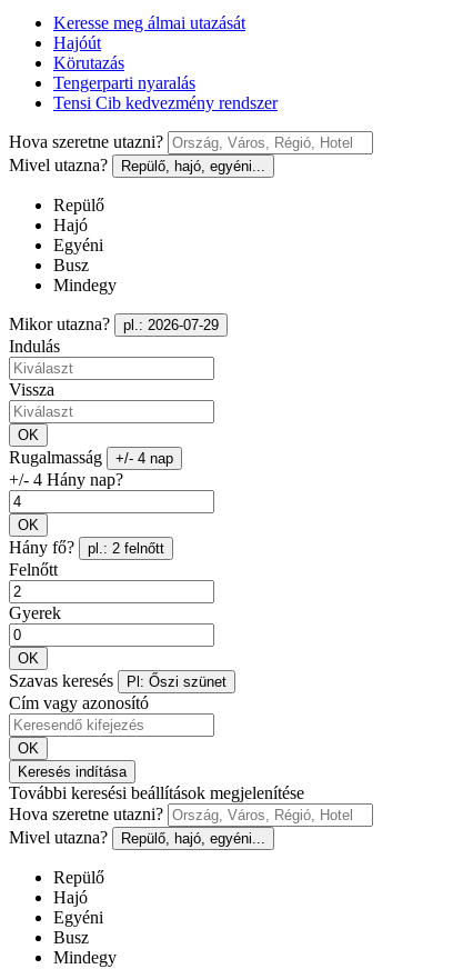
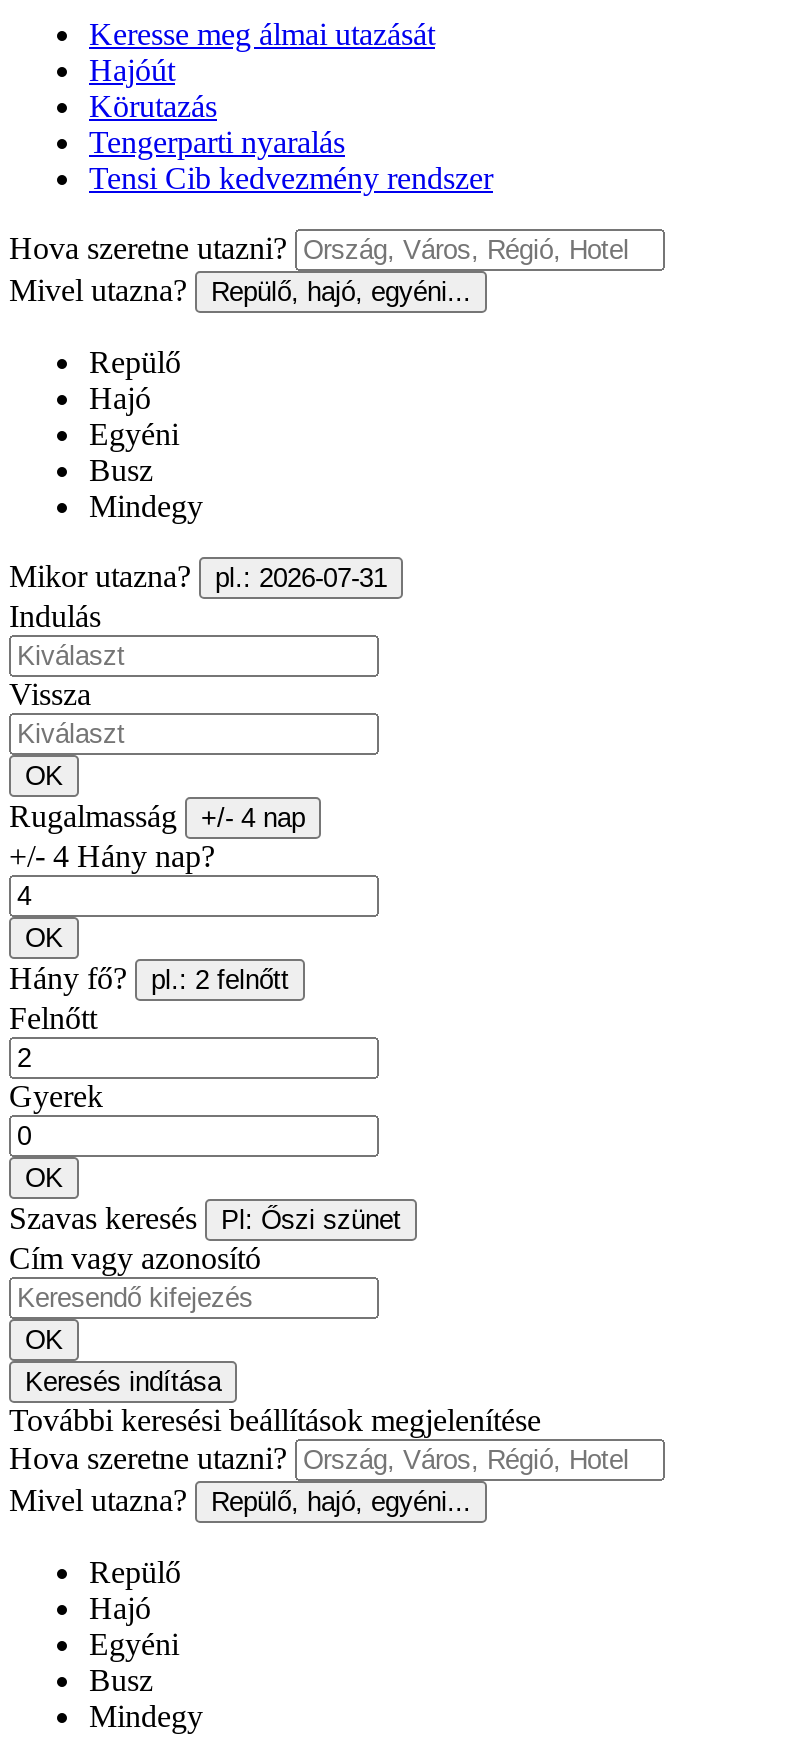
- Mikor utazna? pl.: 2026-07-29
+ Mikor utazna? pl.: 2026-07-31
